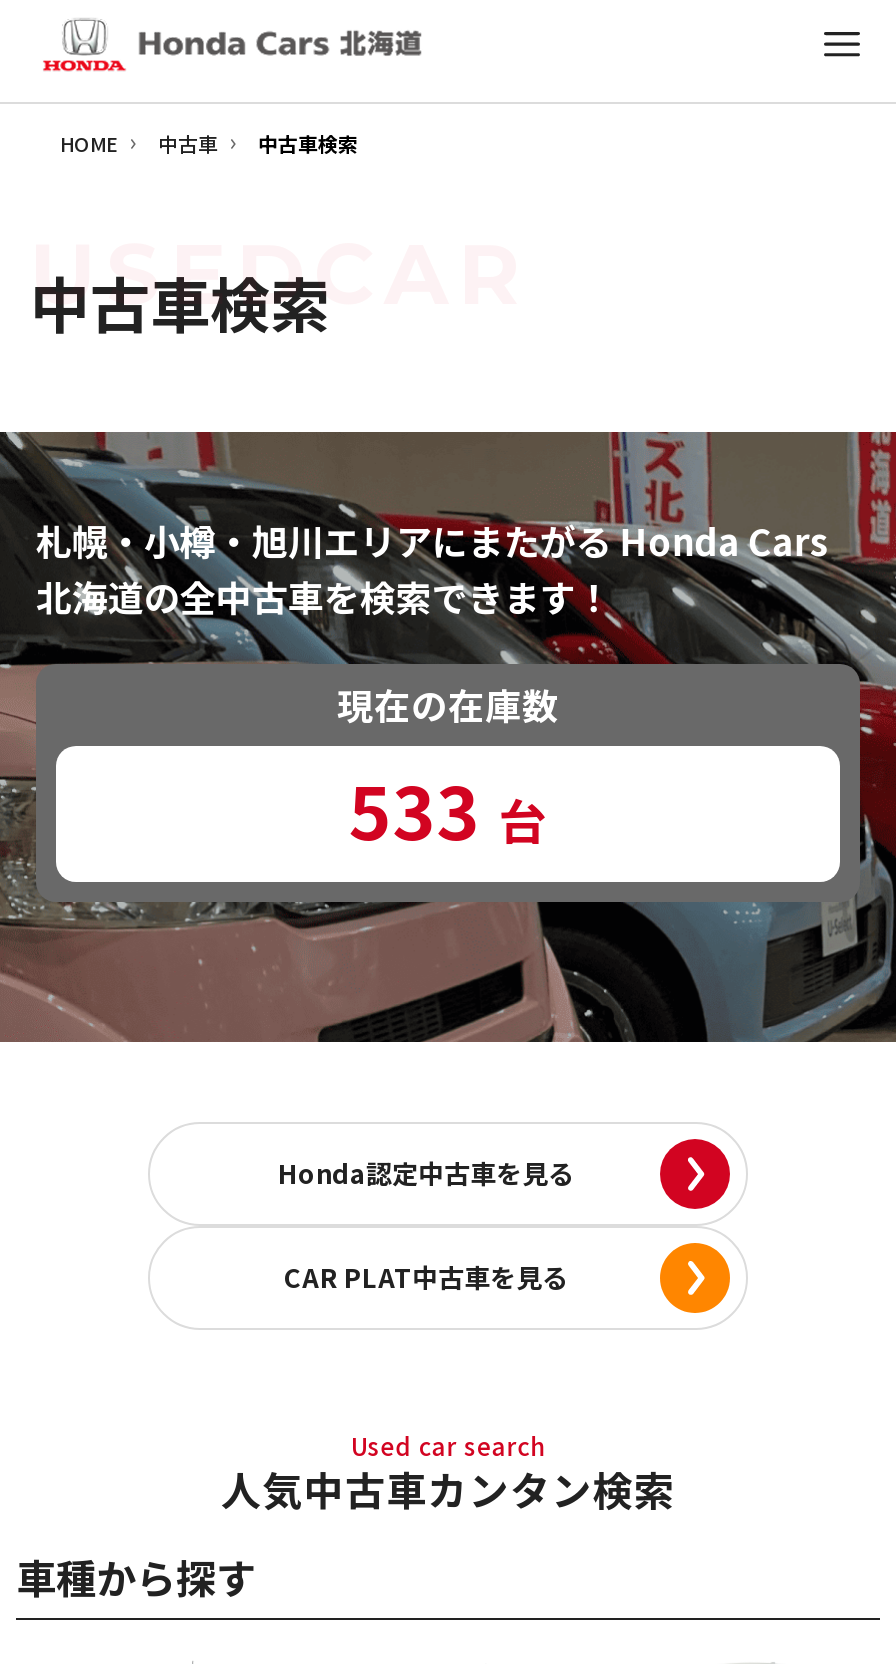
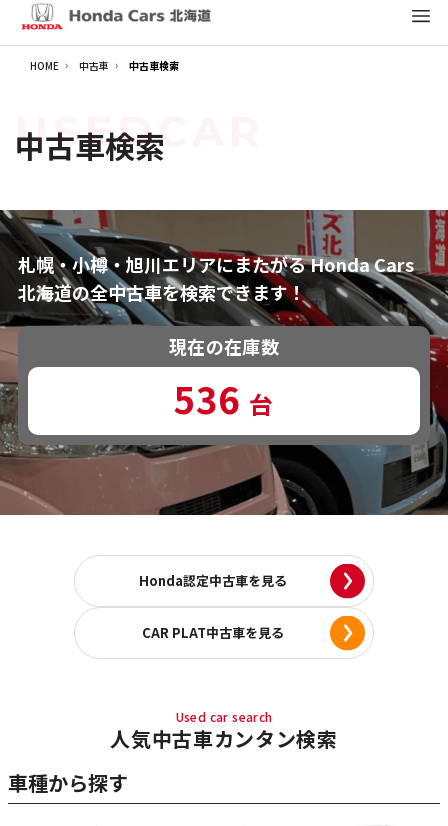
- 533台
+ 536台
